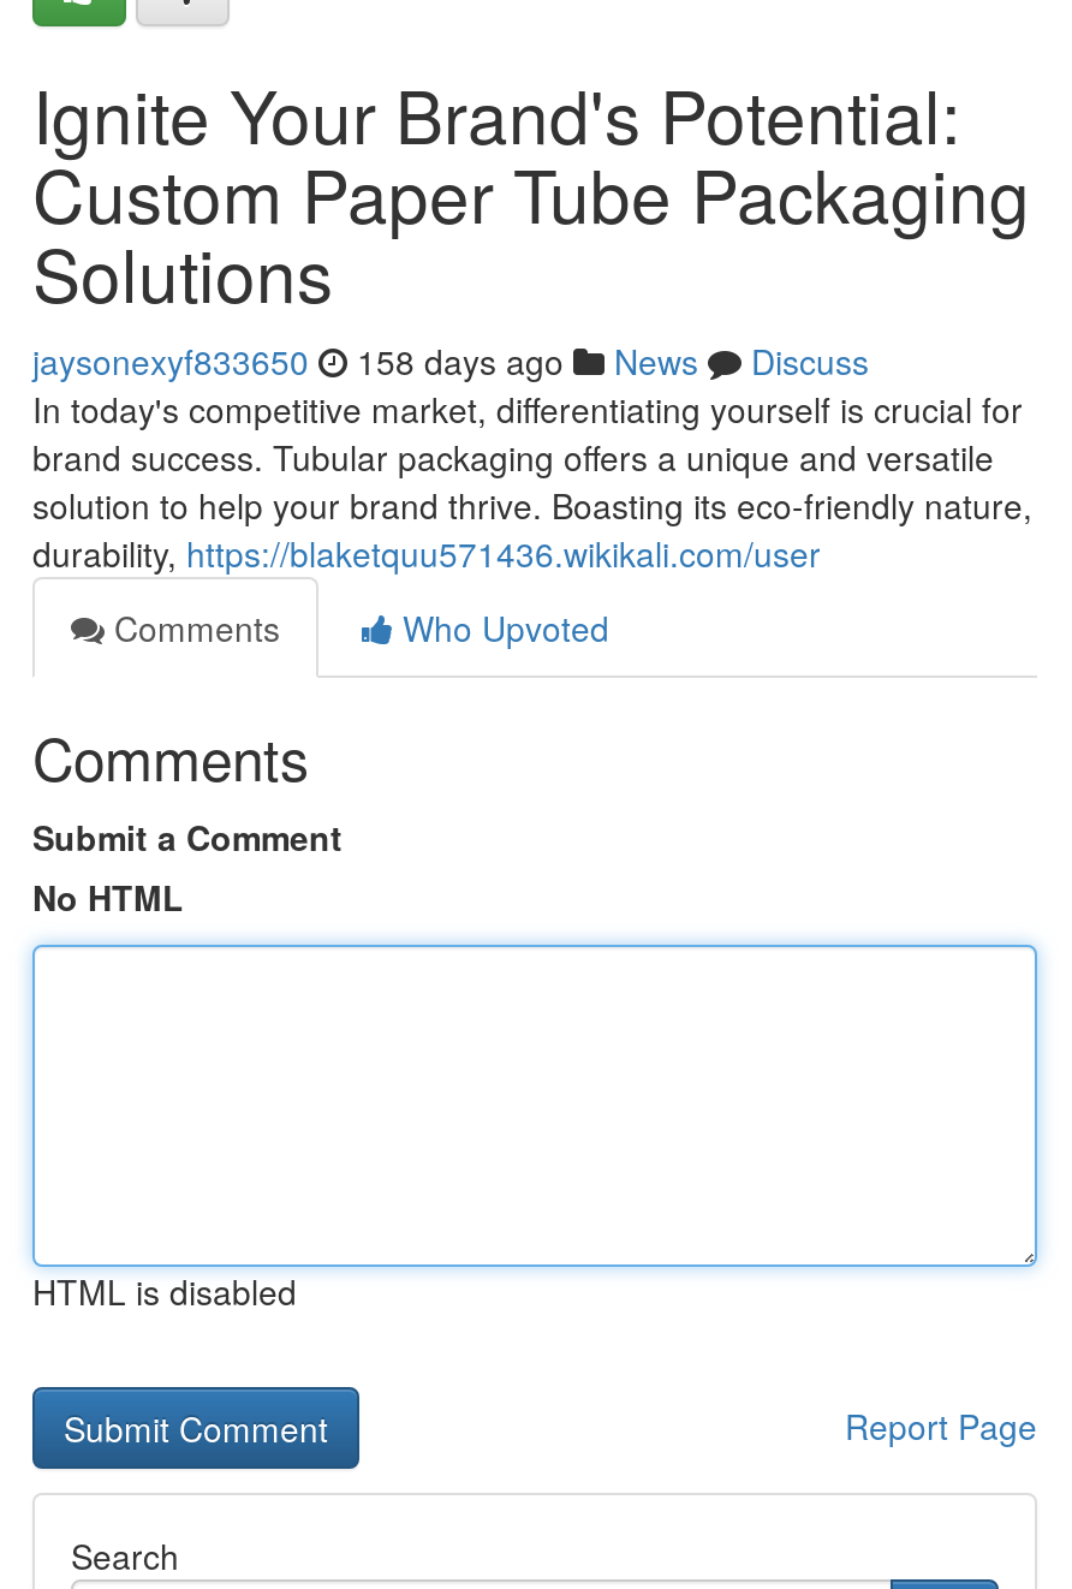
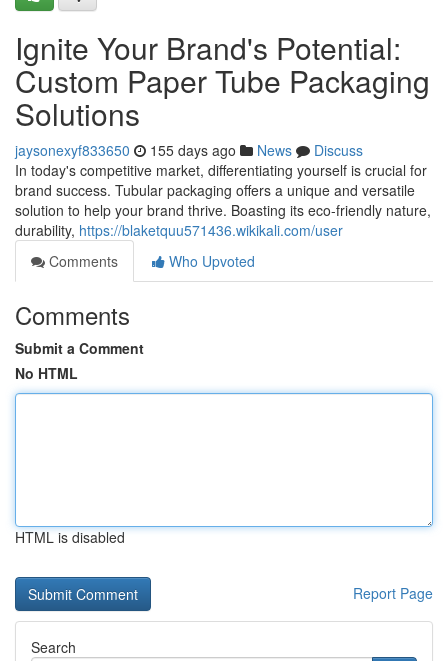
- jaysonexyf833650 158 days ago News Discuss
+ jaysonexyf833650 155 days ago News Discuss
